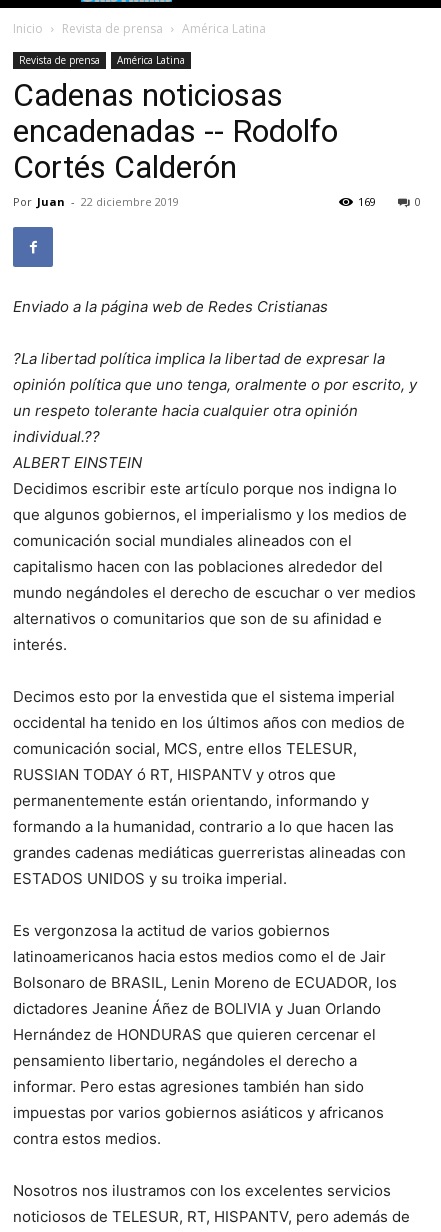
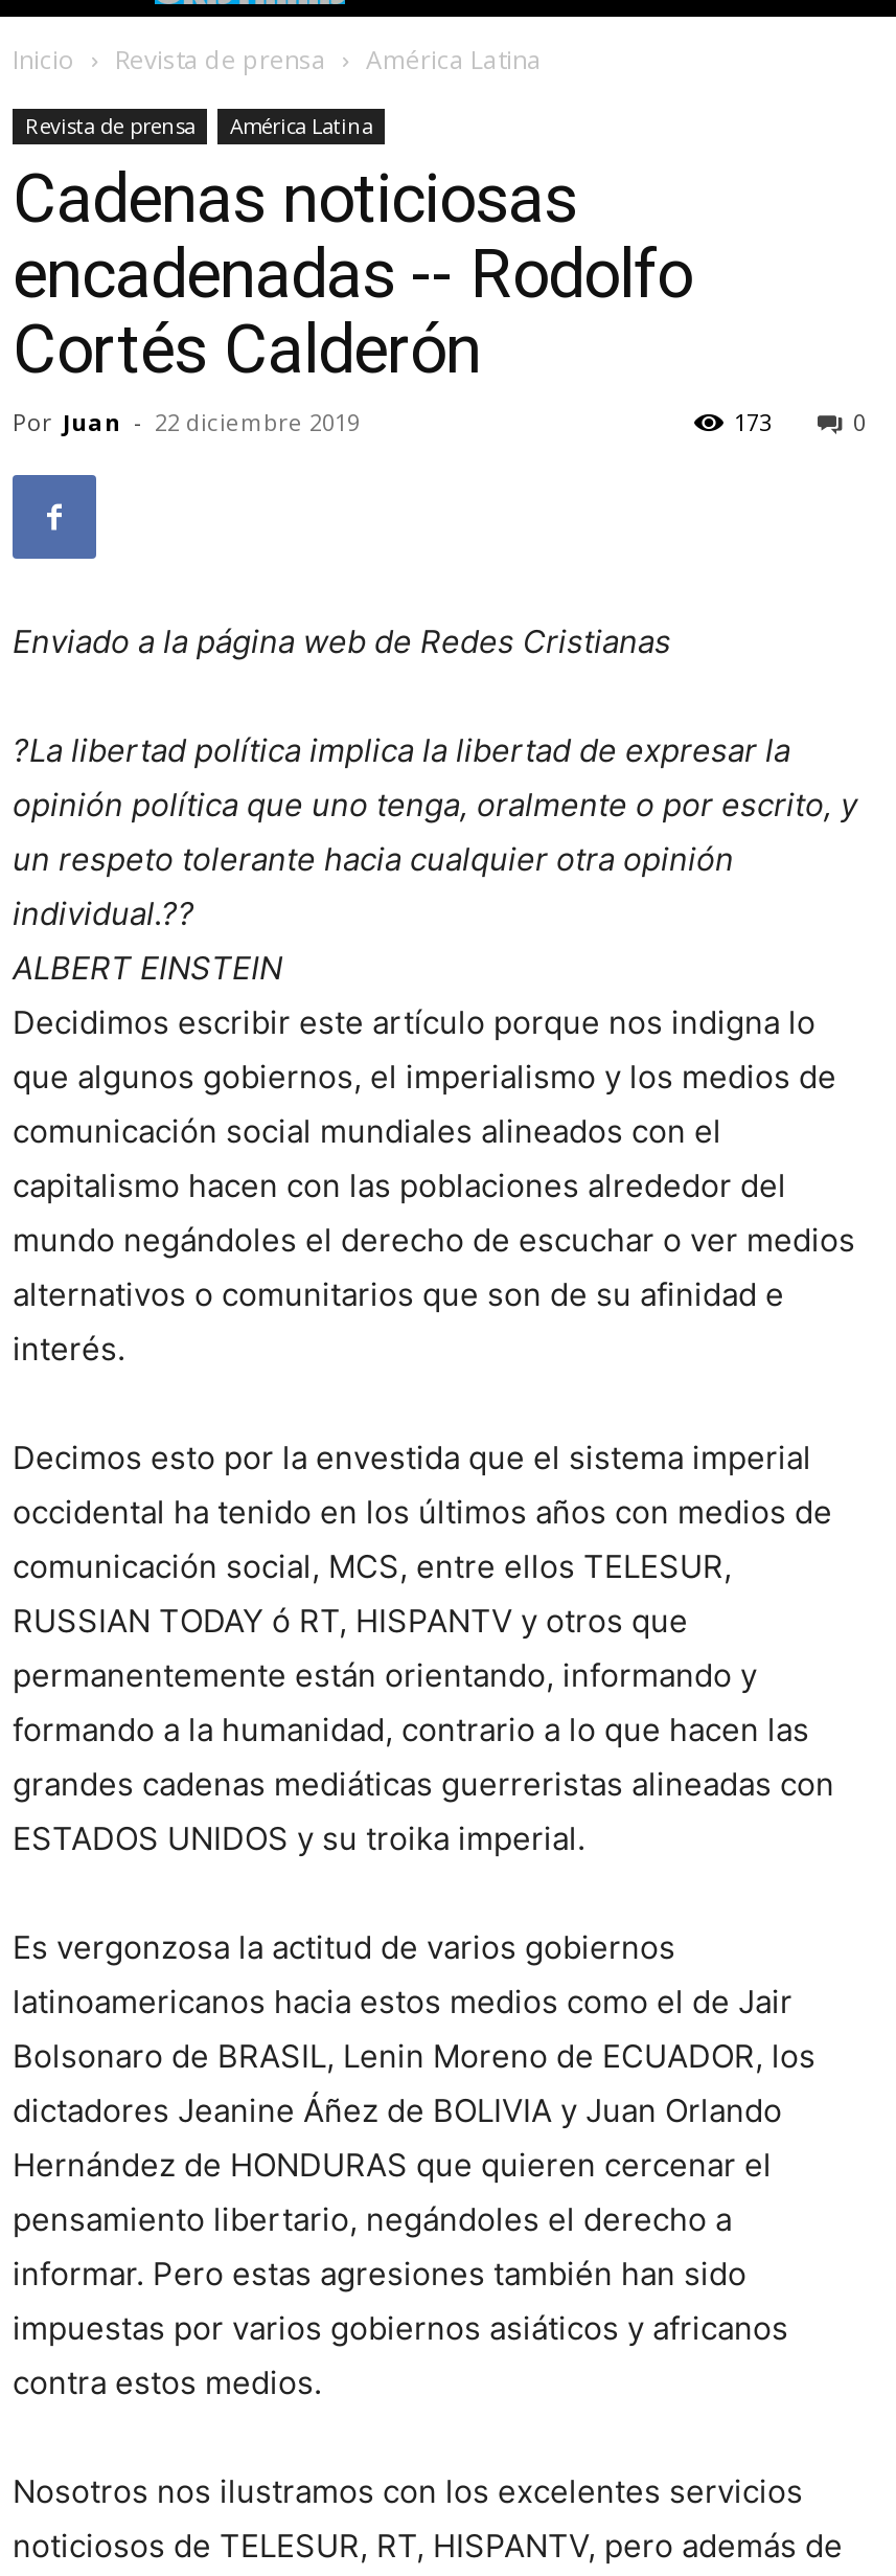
- 169
+ 173
